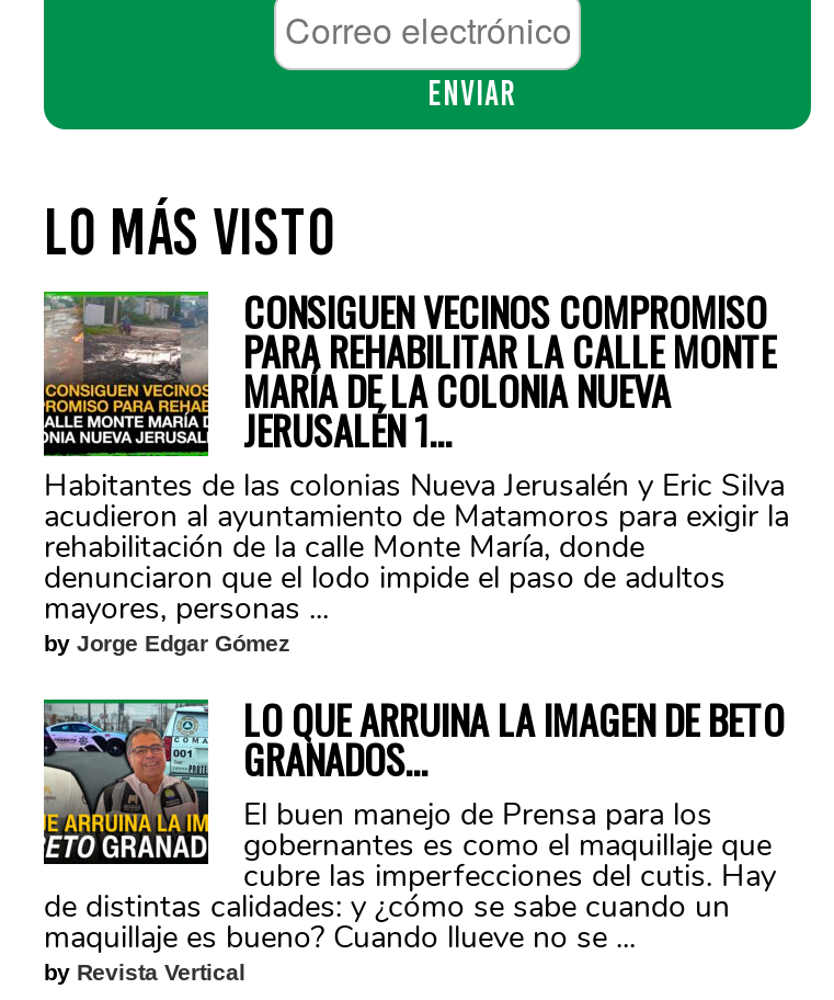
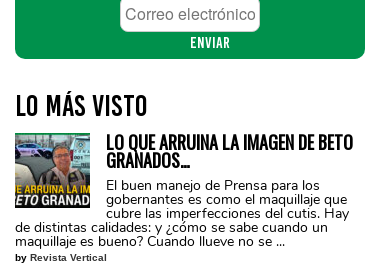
- [image]
- CONSIGUEN VECINOS COMPROMISO
- PARA REHABILITAR LA CALLE MONTE
- MARÍA DE LA COLONIA NUEVA
- JERUSALÉN 1…
- Habitantes de las colonias Nueva Jerusalén y Eric Silva
- acudieron al ayuntamiento de Matamoros para exigir la
- rehabilitación de la calle Monte María, donde
- denunciaron que el lodo impide el paso de adultos
- mayores, personas ...
- by Jorge Edgar Gómez
